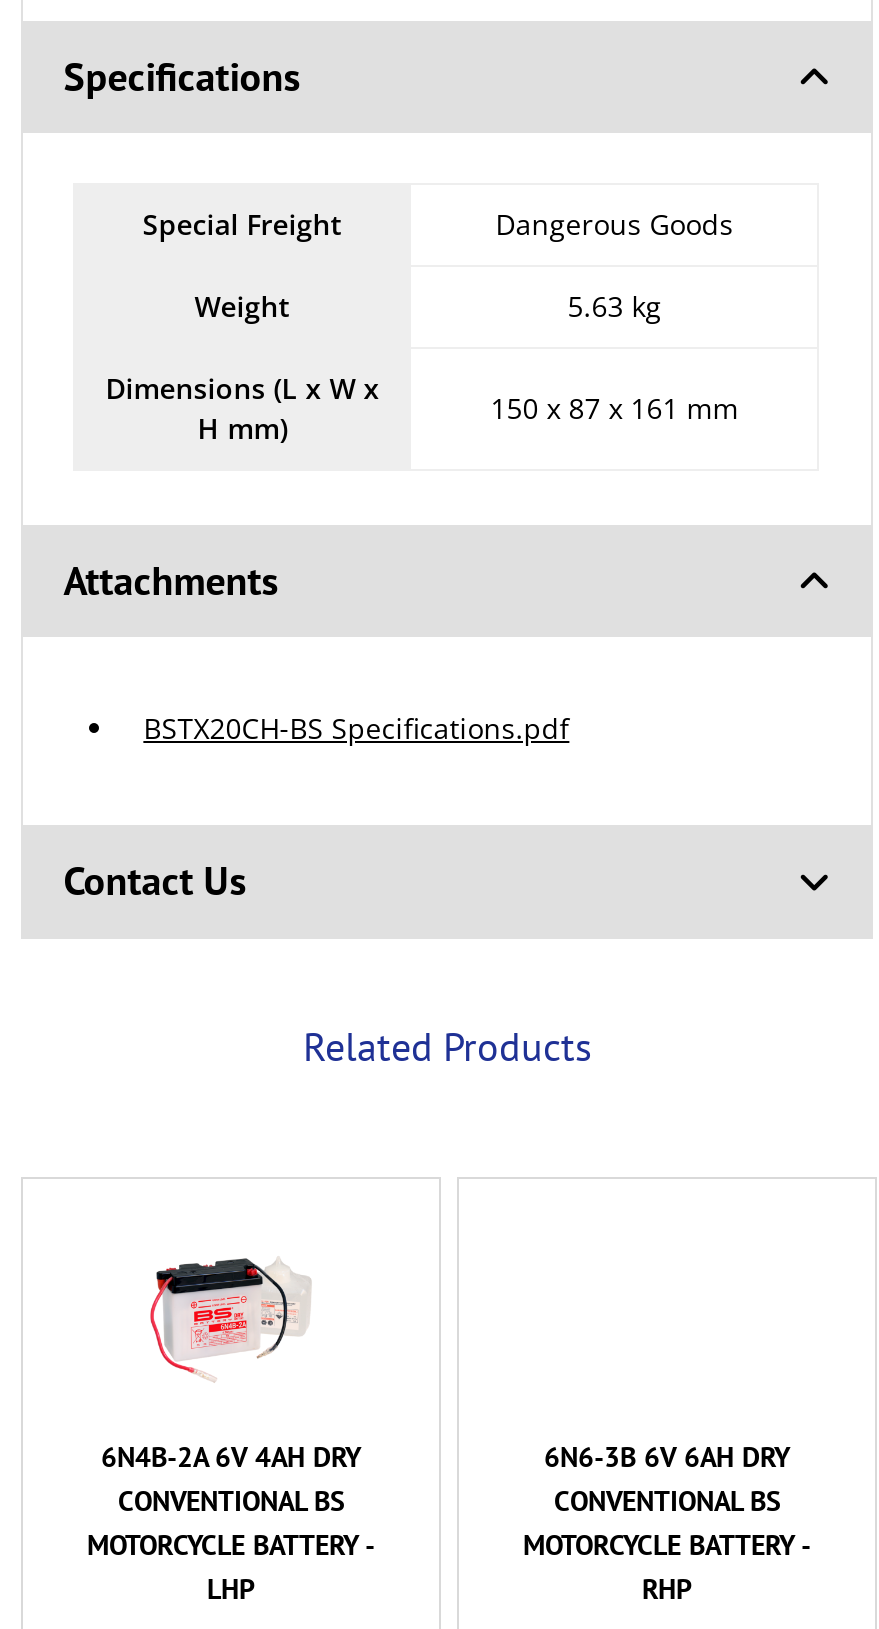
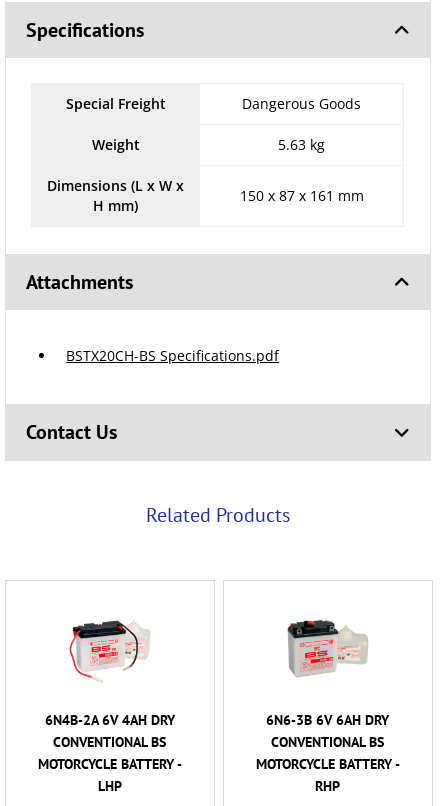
+ [image]
